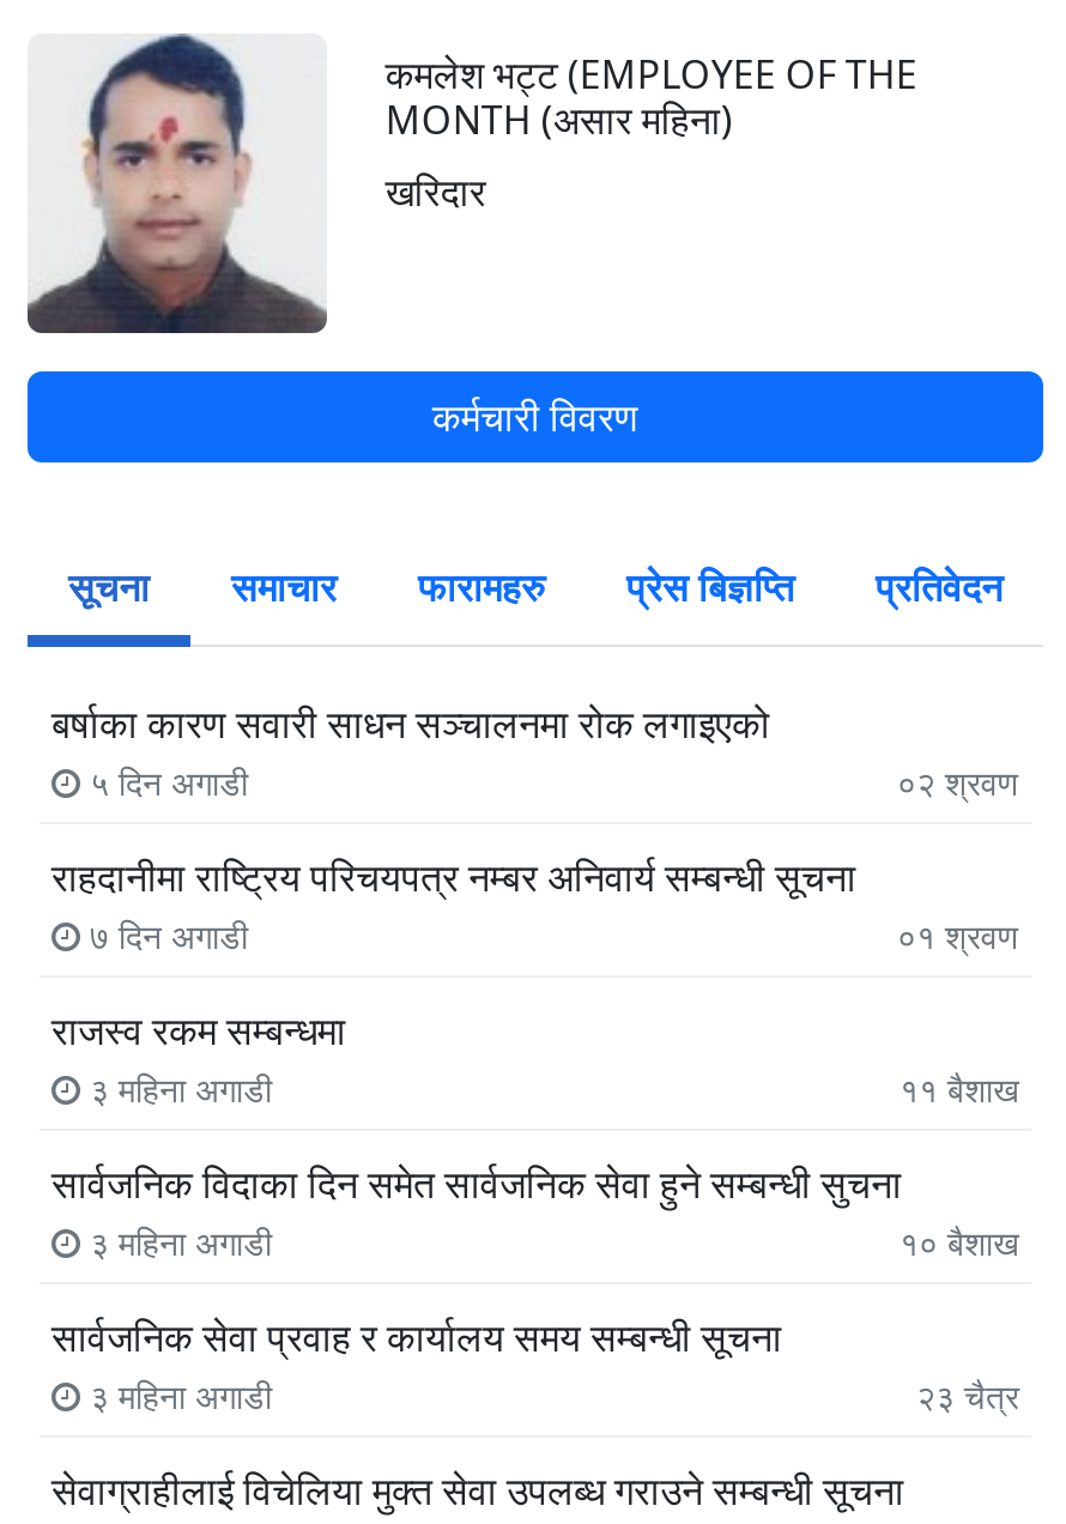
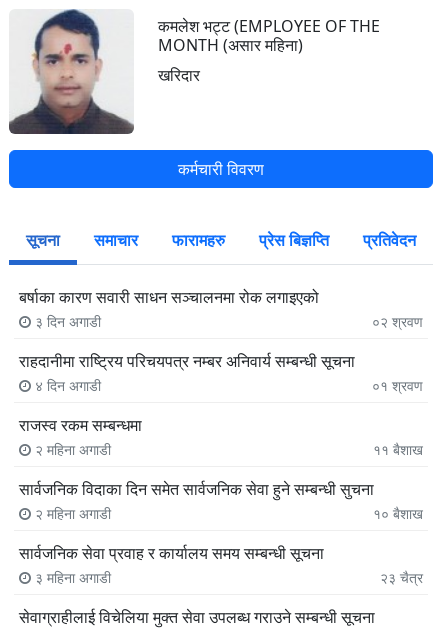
- ५ दिन अगाडी
+ ३ दिन अगाडी

- ७ दिन अगाडी
+ ४ दिन अगाडी

- ३ महिना अगाडी
+ २ महिना अगाडी

- ३ महिना अगाडी
+ २ महिना अगाडी
